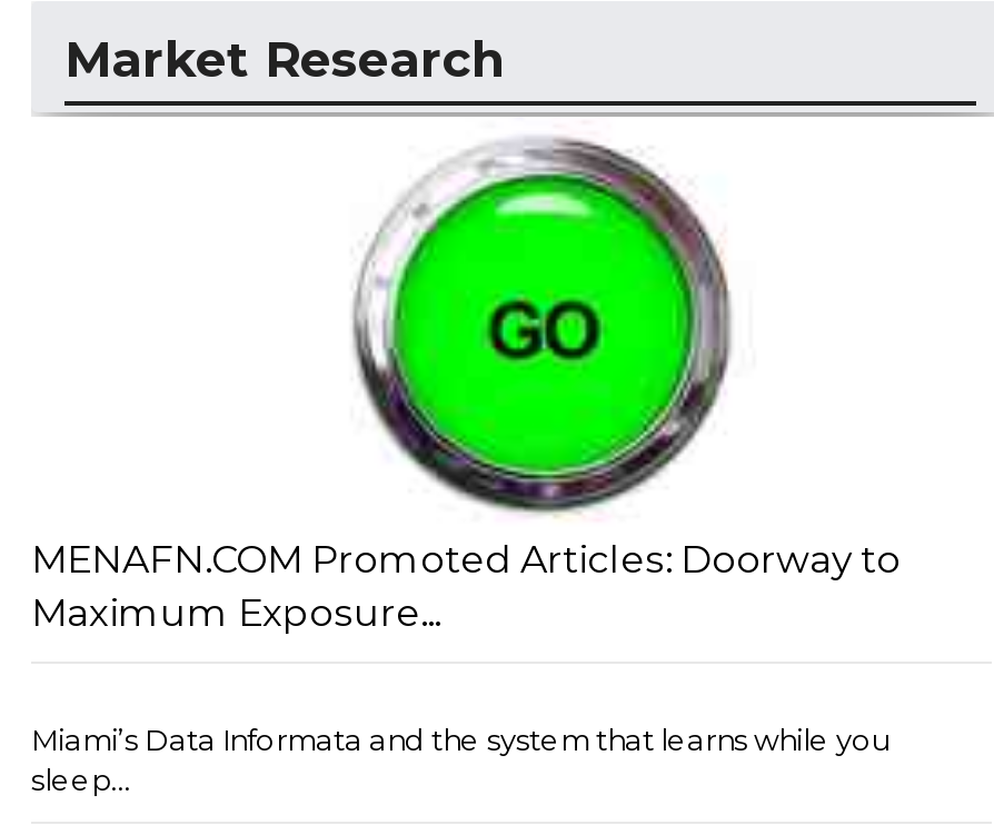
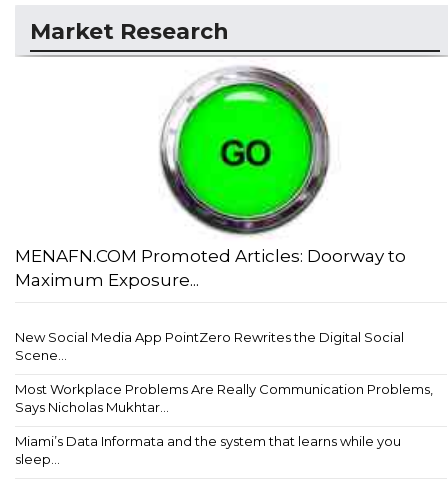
+ New Social Media App PointZero Rewrites the Digital Social
+ Scene...
+ Most Workplace Problems Are Really Communication Problems,
+ Says Nicholas Mukhtar...
